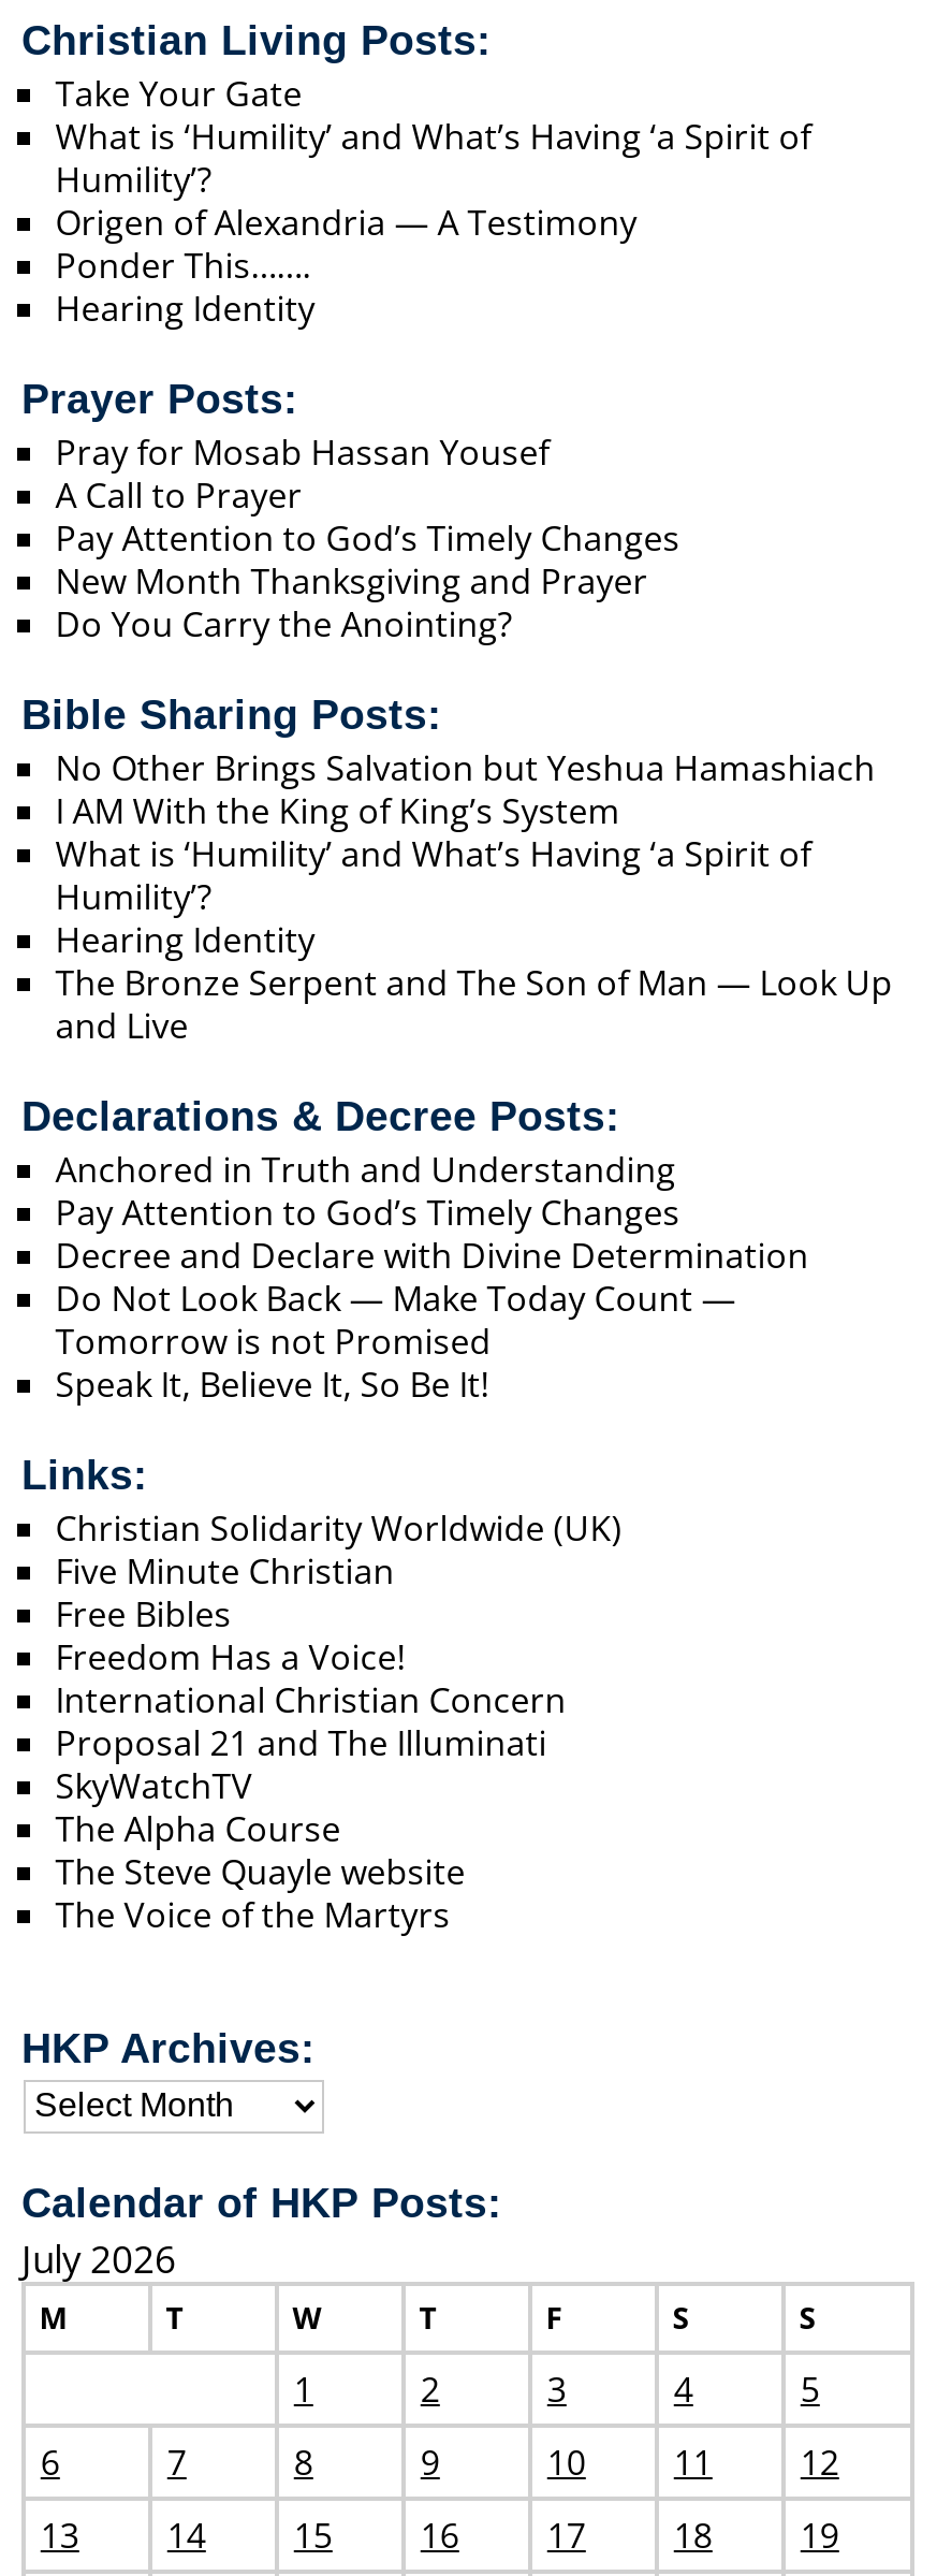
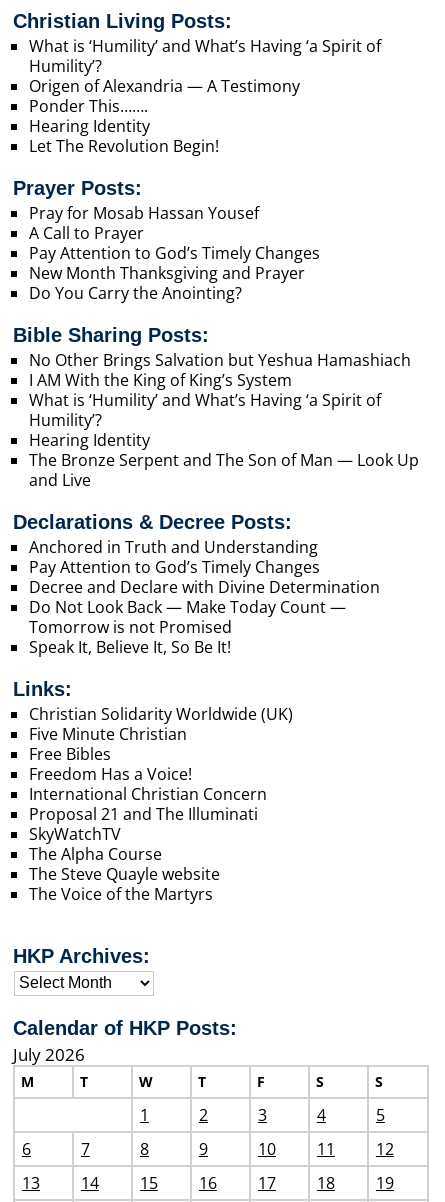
- Take Your Gate

moved up: What is ‘Humility’ and What’s Having ‘a Spirit of | Humility’? | Origen of Alexandria — A Testimony | Ponder This……. | Hearing Identity

+ Let The Revolution Begin!
